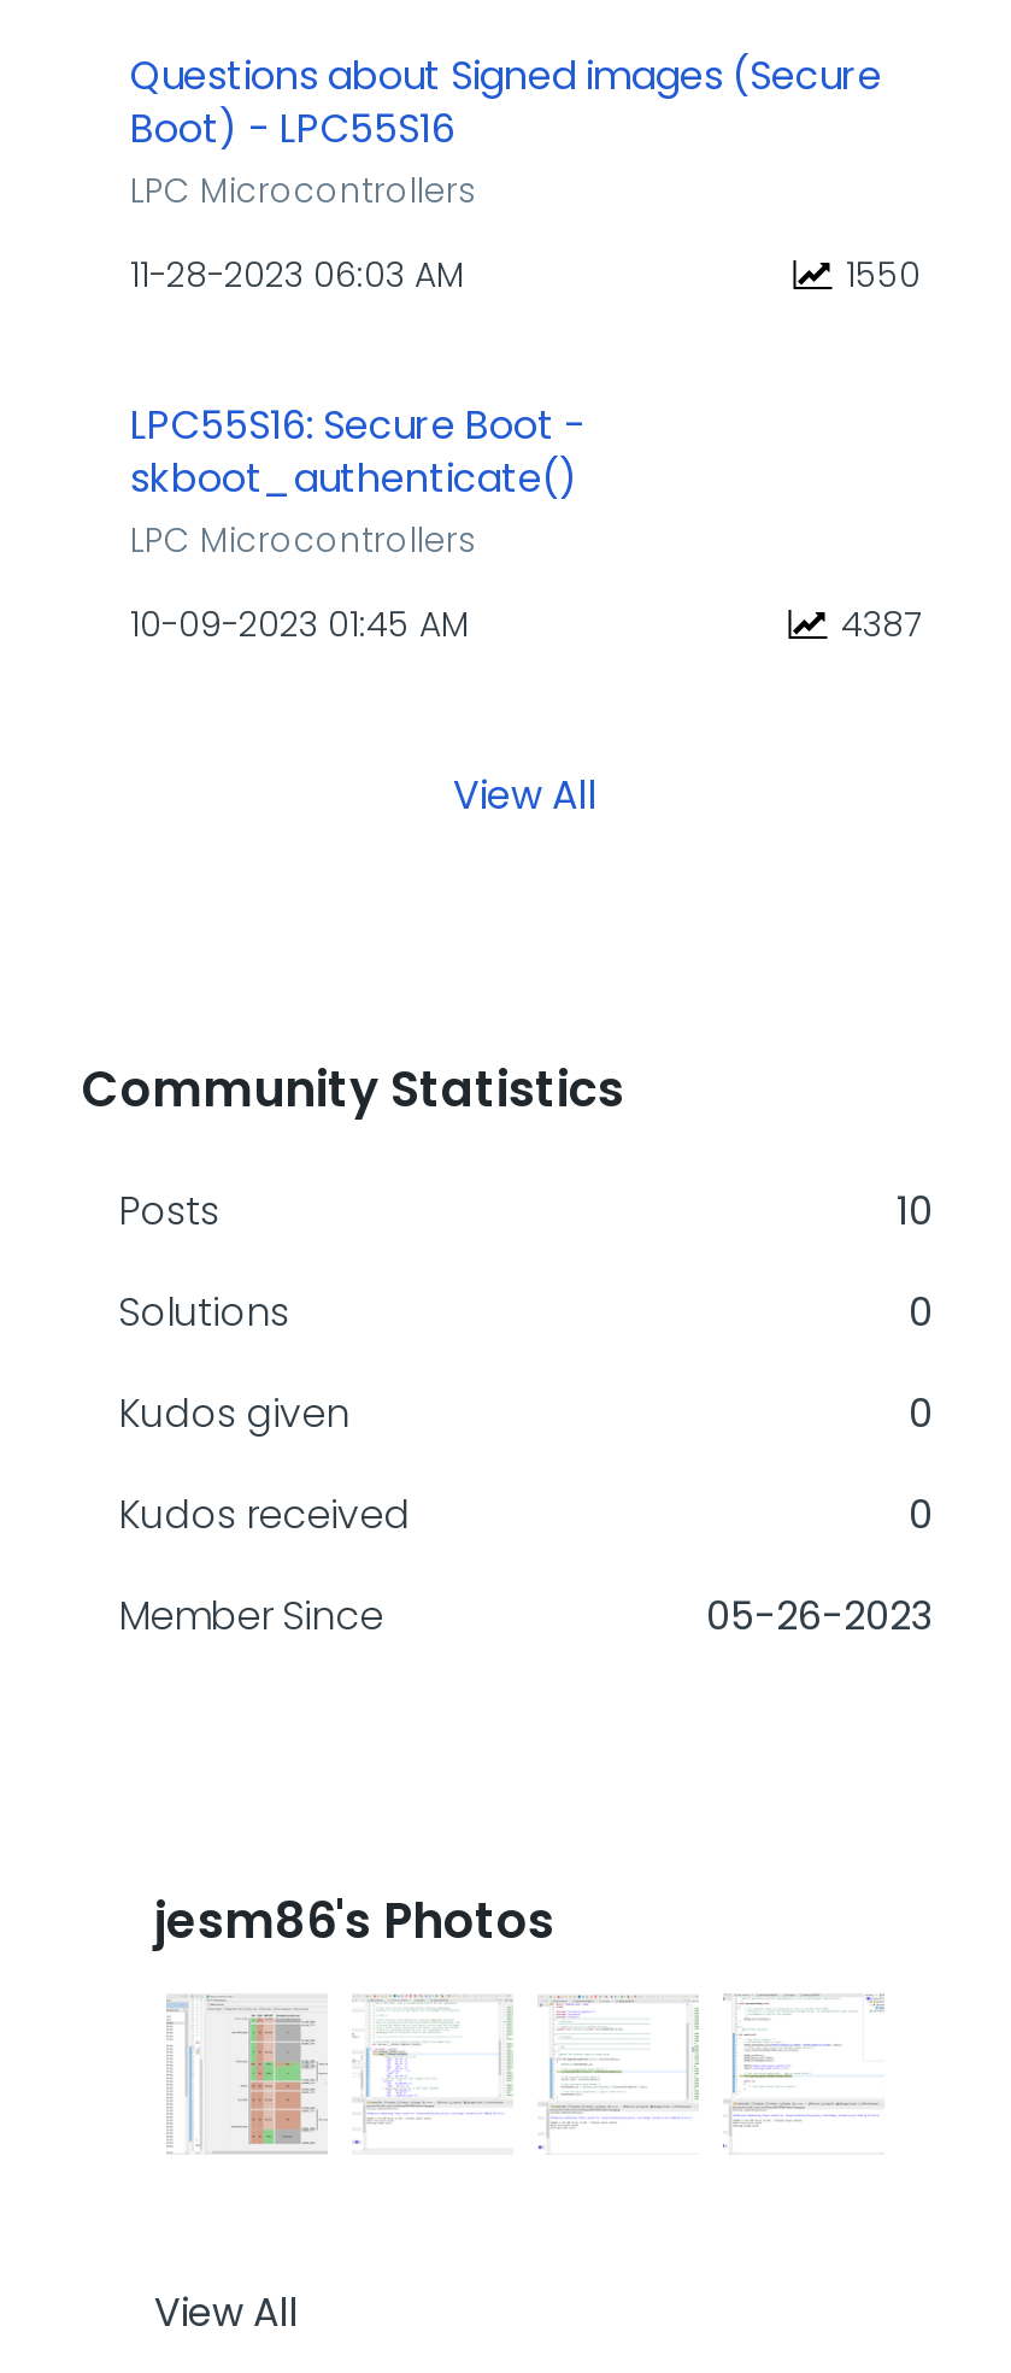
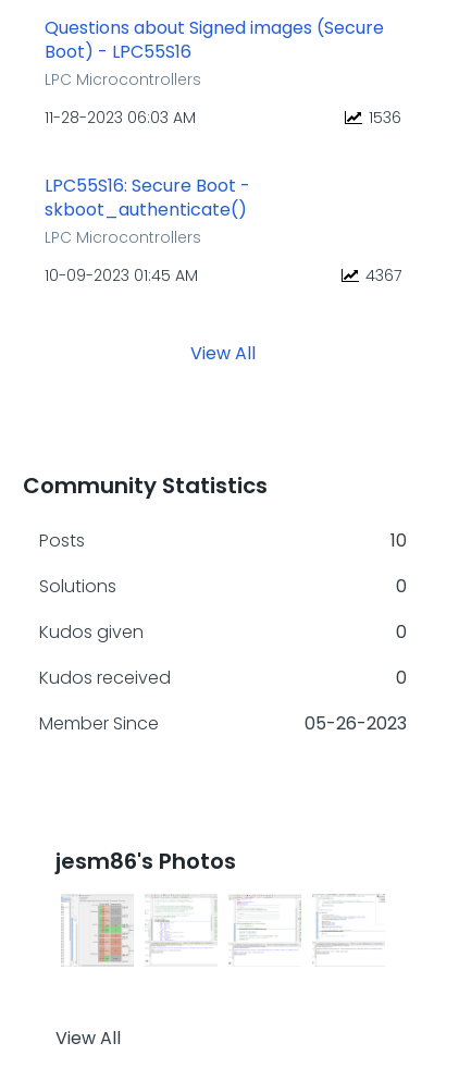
- 1550
+ 1536

- 4387
+ 4367
